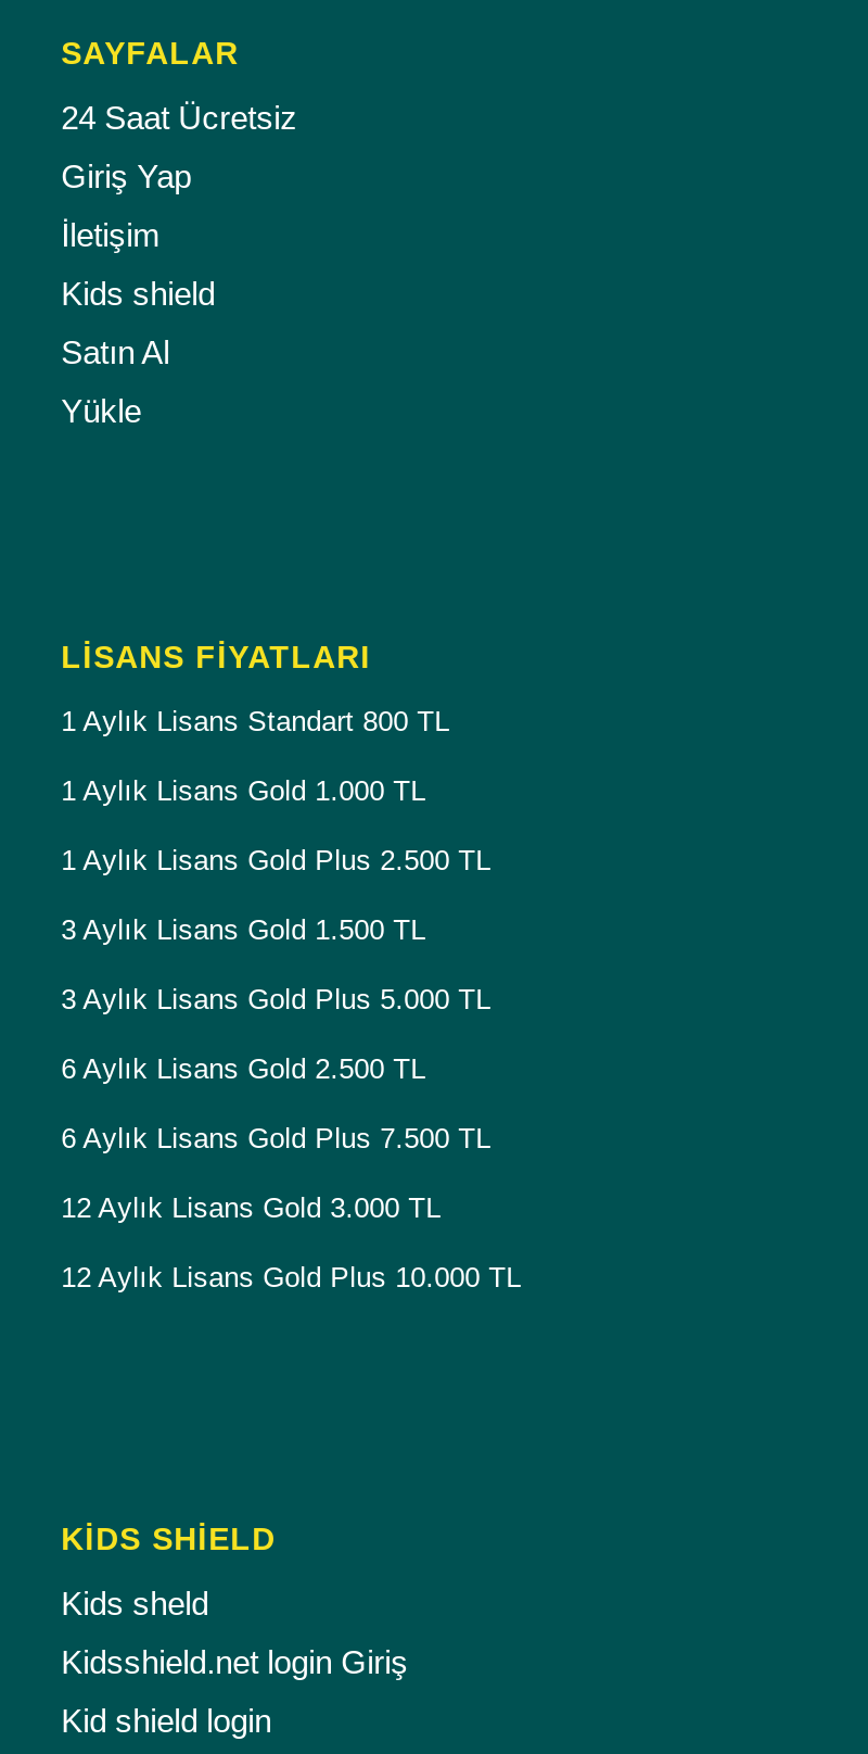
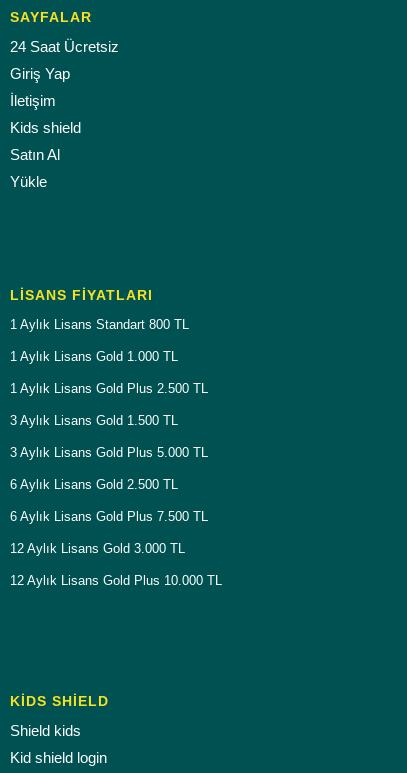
- Kids sheld
- Kidsshield.net login Giriş
+ Shield kids
